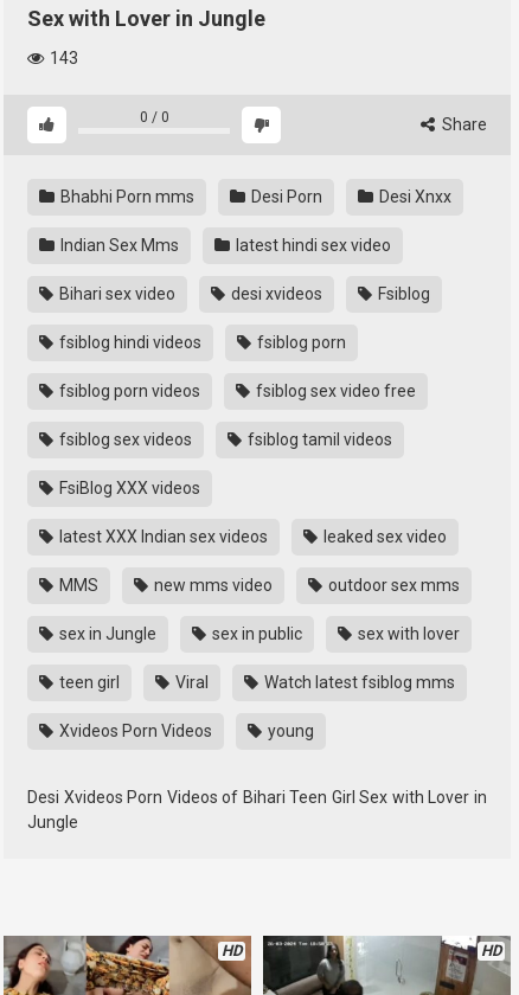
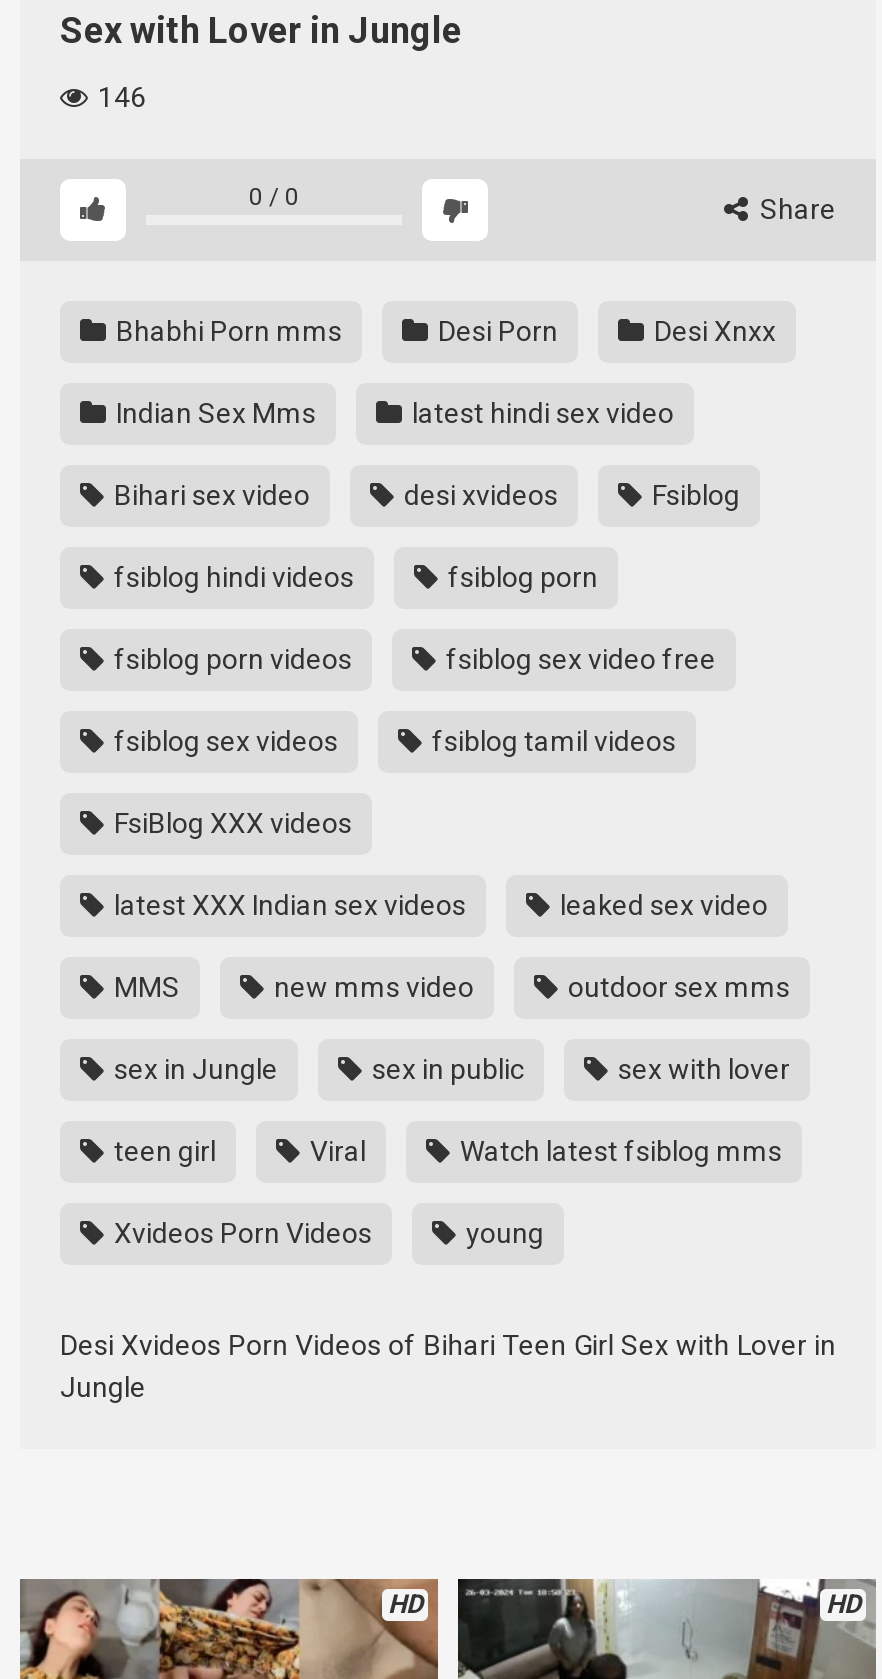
- 143
+ 146
